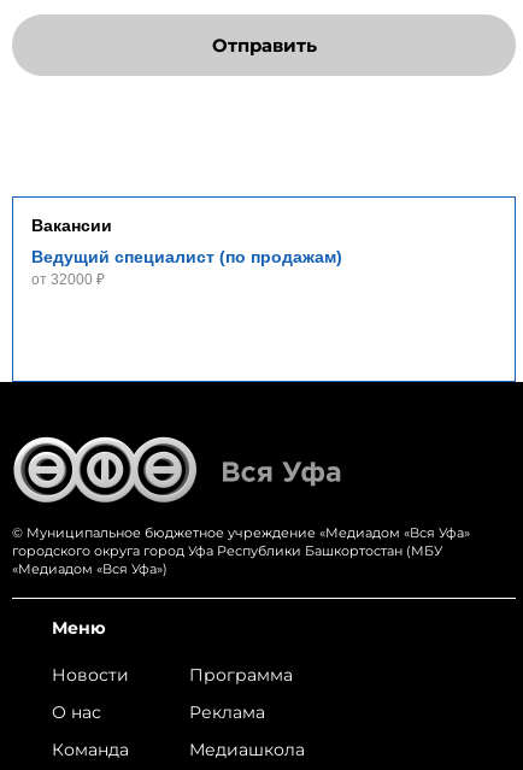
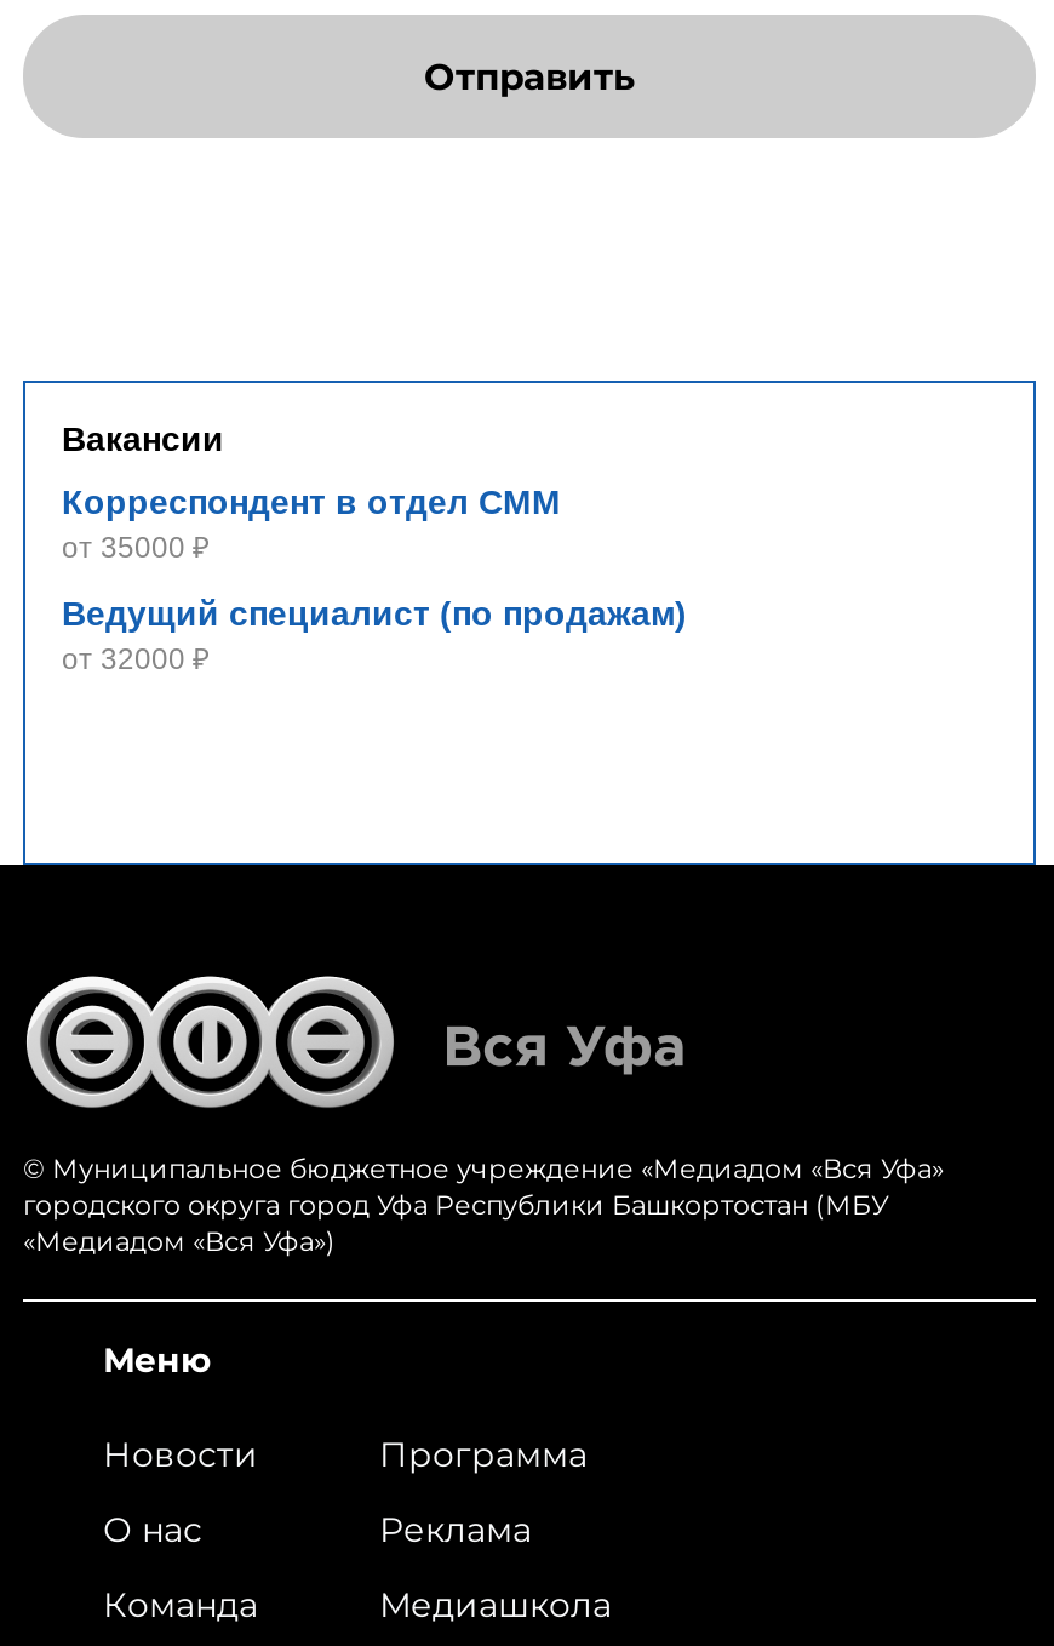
+ Корреспондент в отдел СММ
+ от 35000 ₽
